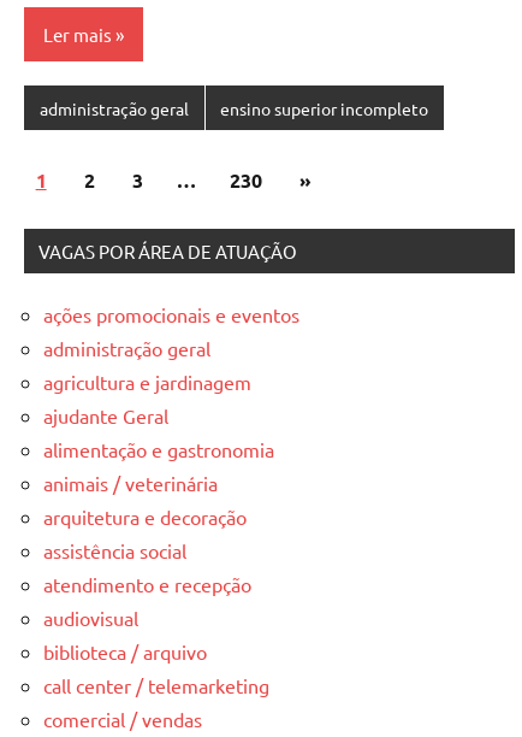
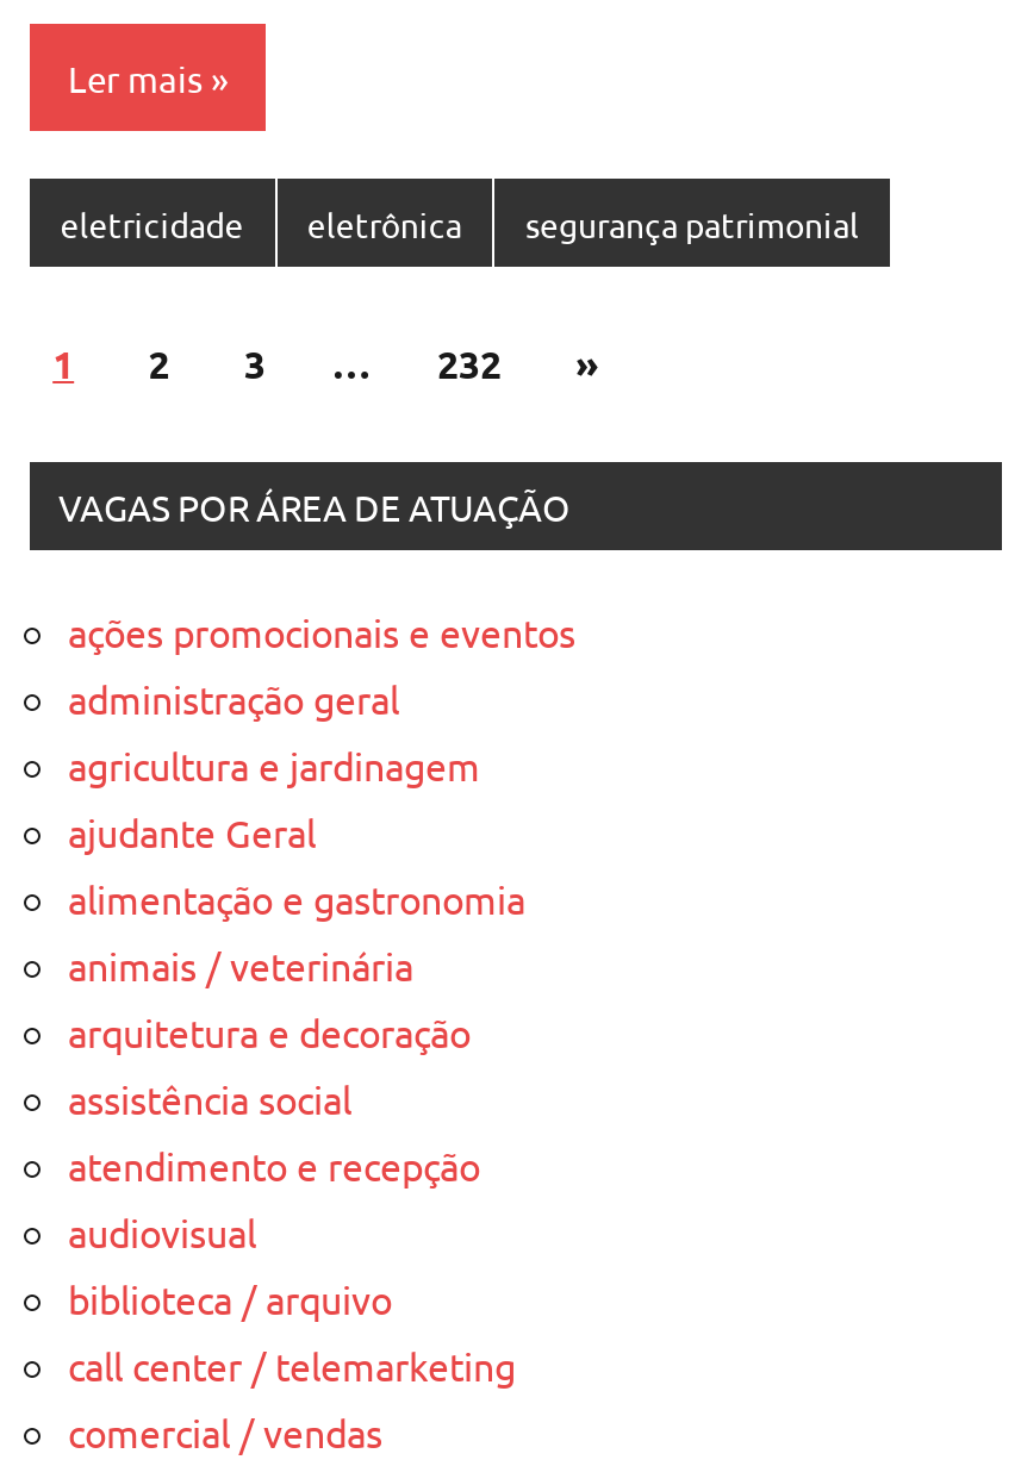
- administração geral
- ensino superior incompleto
+ eletricidade
+ eletrônica
+ segurança patrimonial

- 230
+ 232
